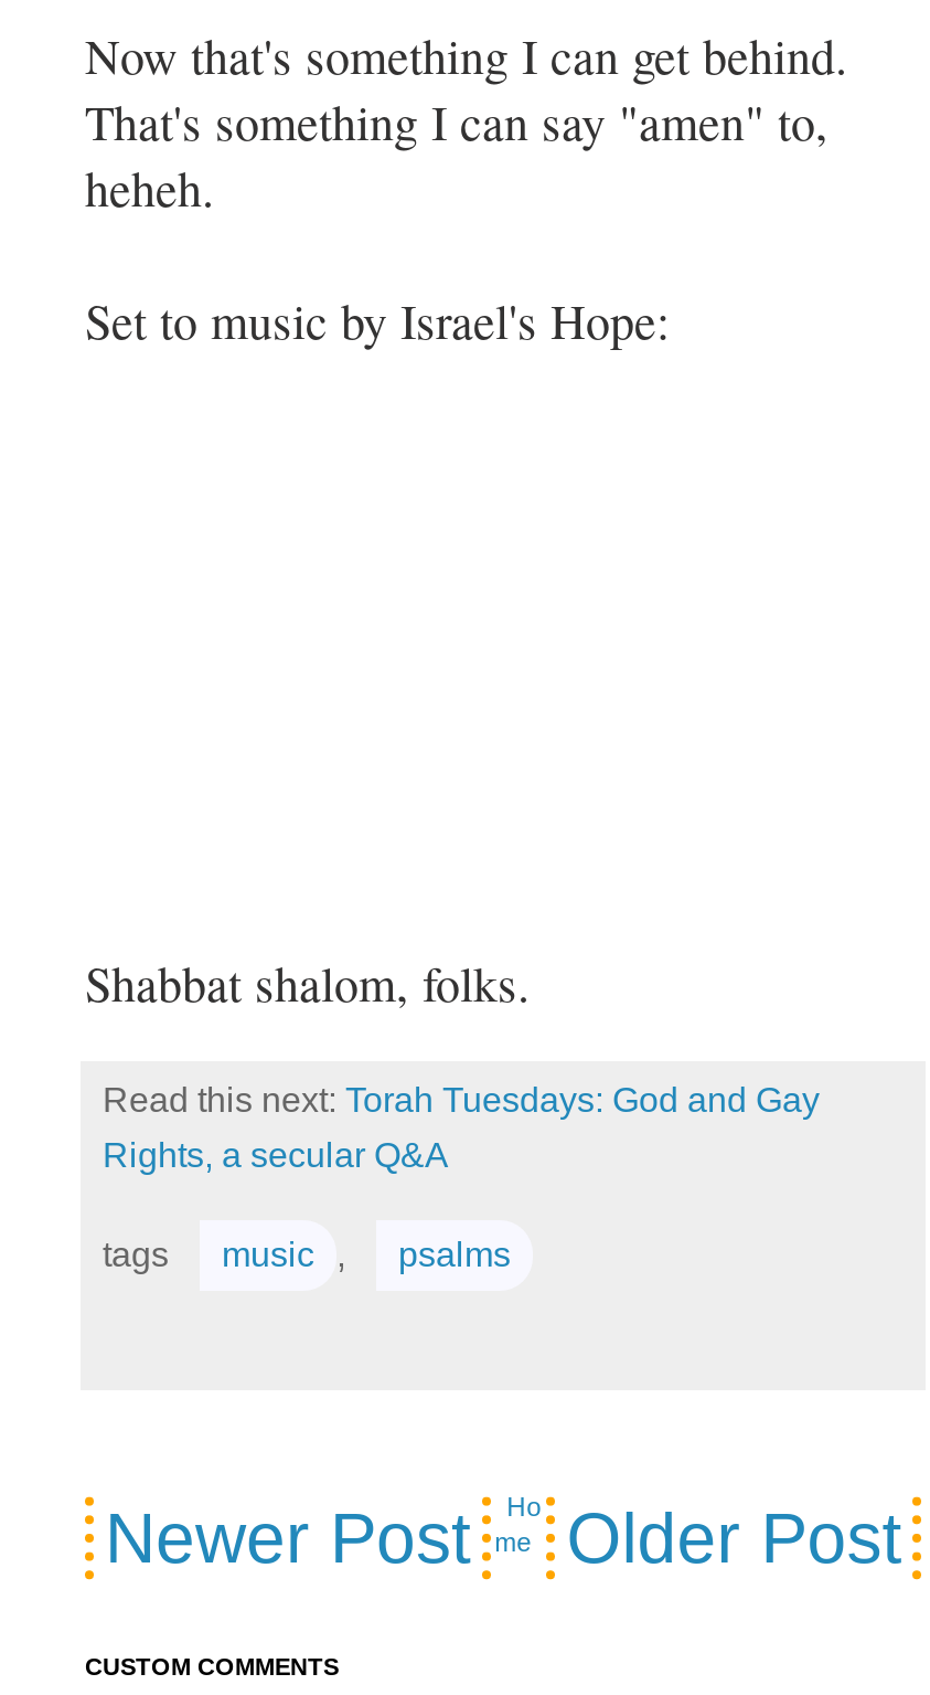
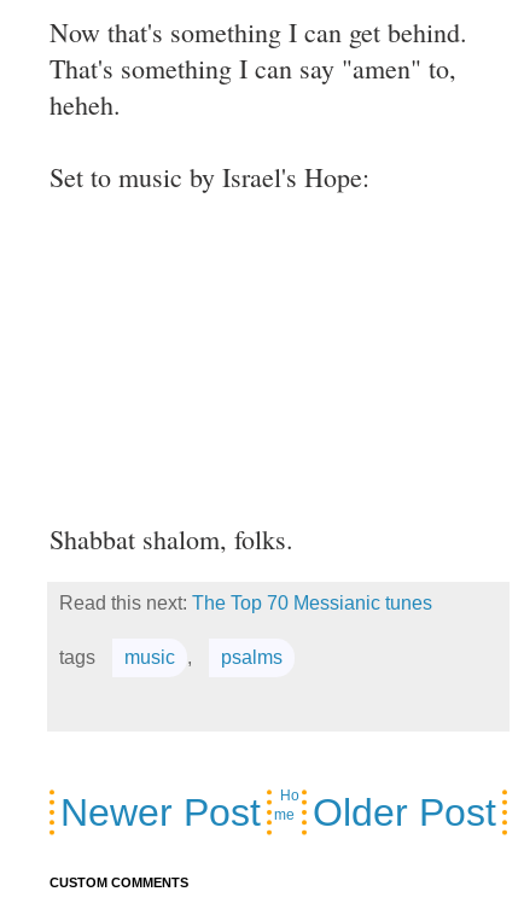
- Read this next: Torah Tuesdays: God and Gay
- Rights, a secular Q&A
+ Read this next: The Top 70 Messianic tunes
